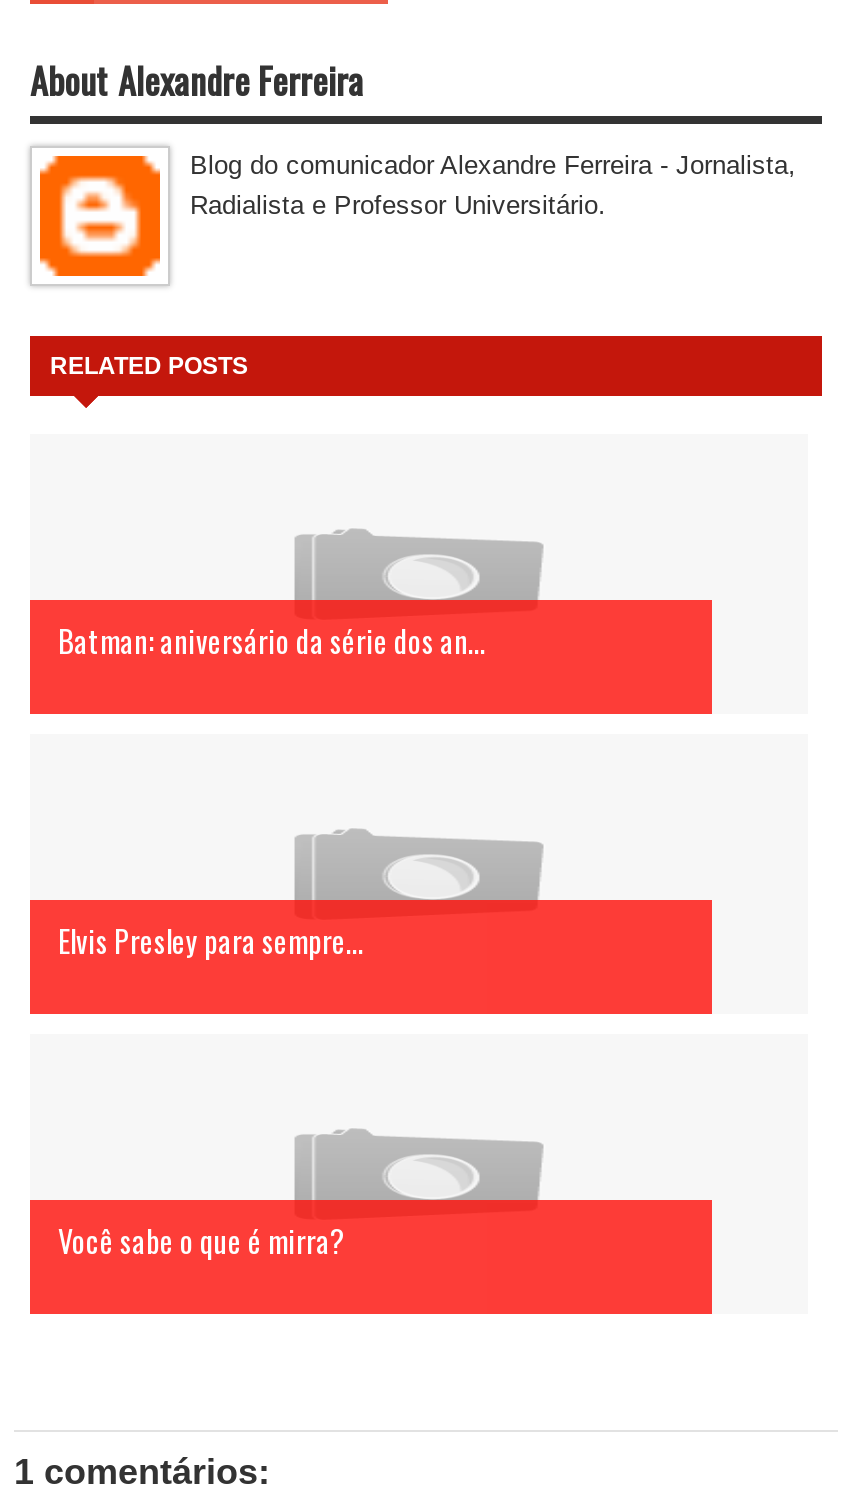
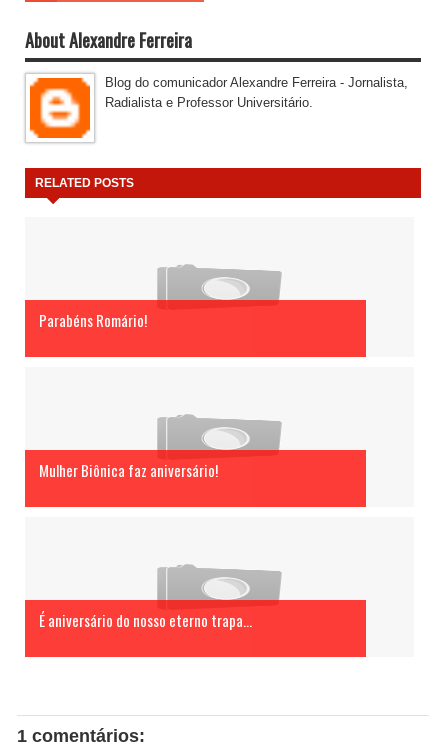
- Batman: aniversário da série dos an...
+ Parabéns Romário!

- Elvis Presley para sempre...
+ Mulher Biônica faz aniversário!

- Você sabe o que é mirra?
+ É aniversário do nosso eterno trapa...
